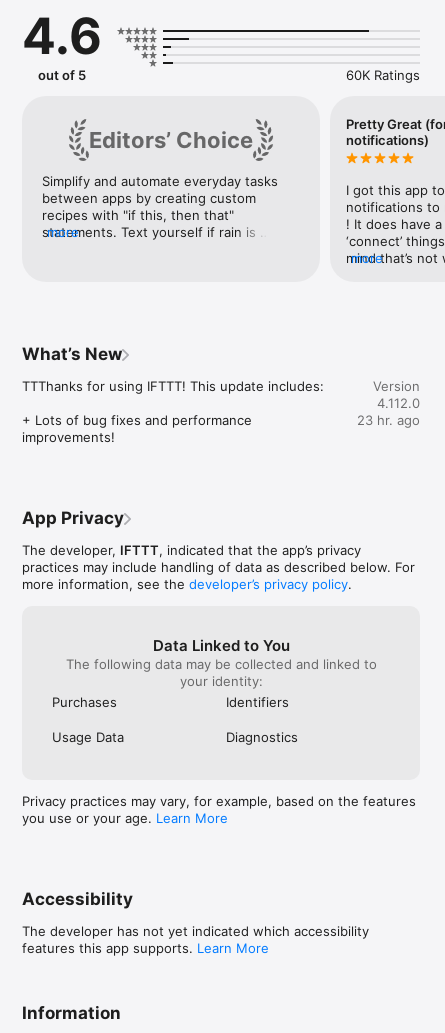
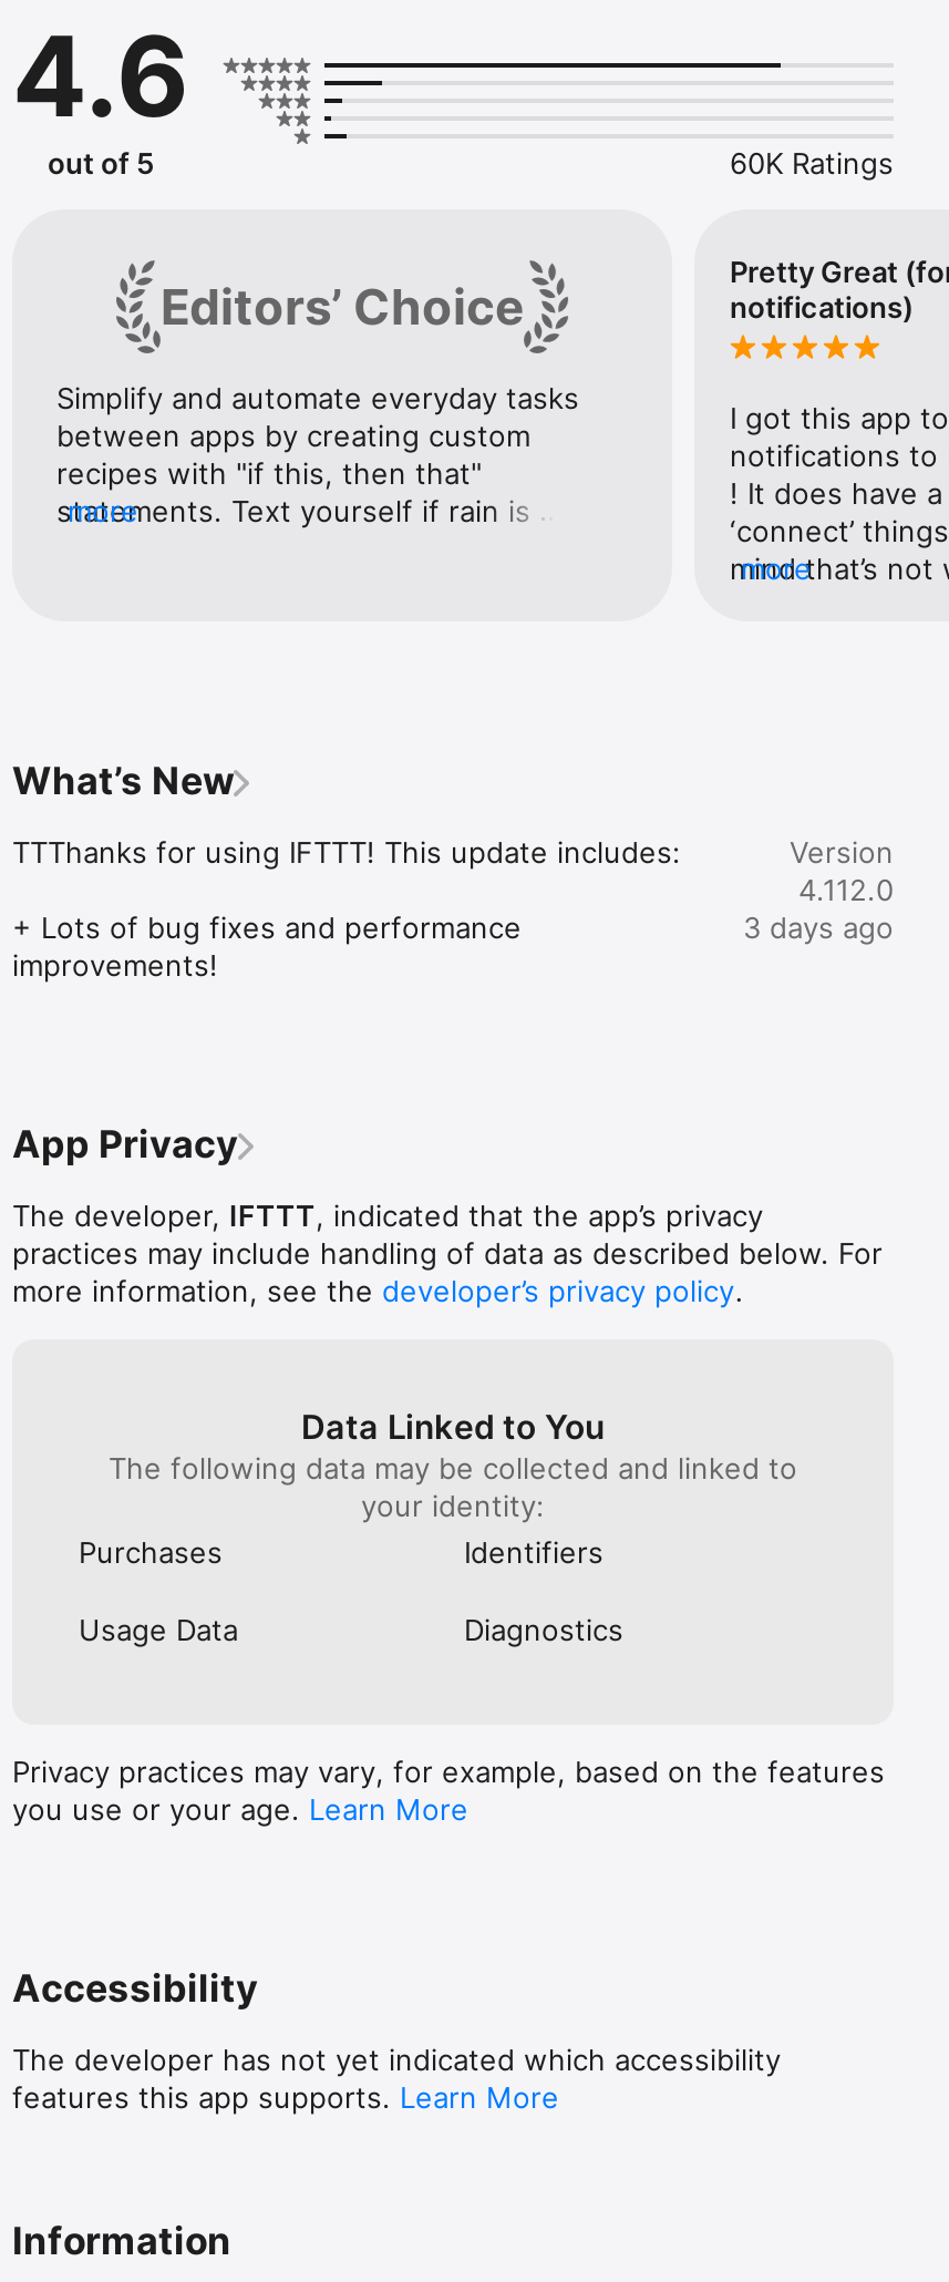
- 23 hr. ago
+ 3 days ago
